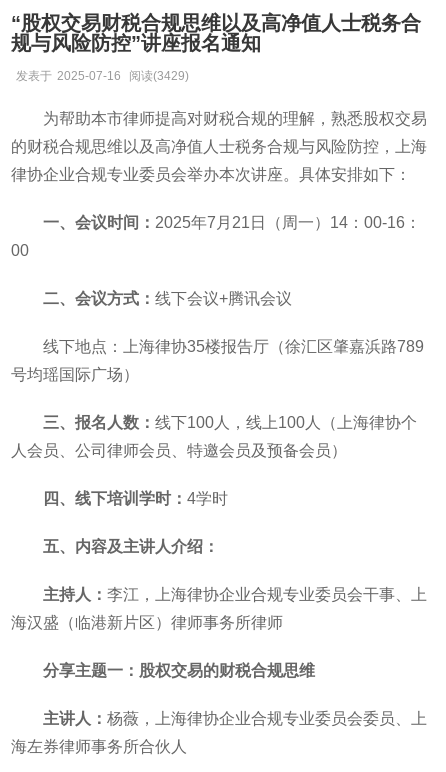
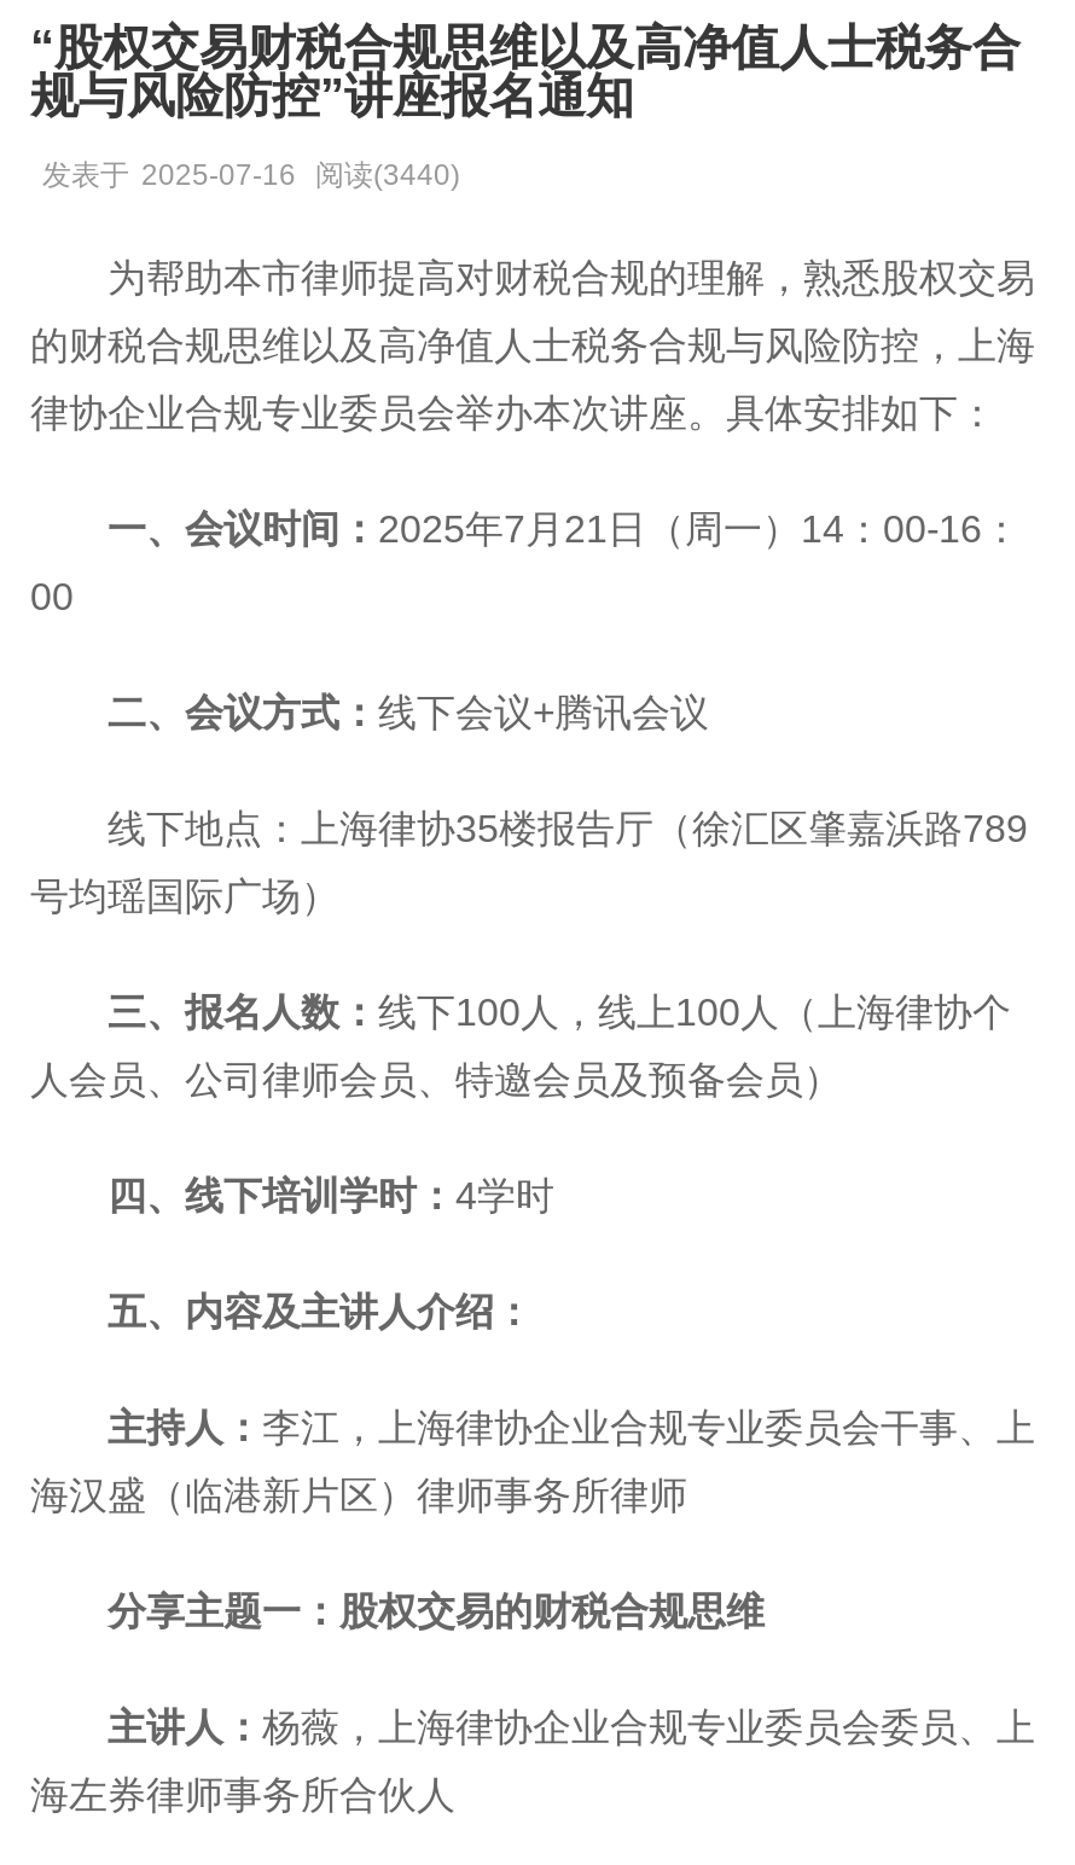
- 发表于 2025-07-16 阅读(3429)
+ 发表于 2025-07-16 阅读(3440)
